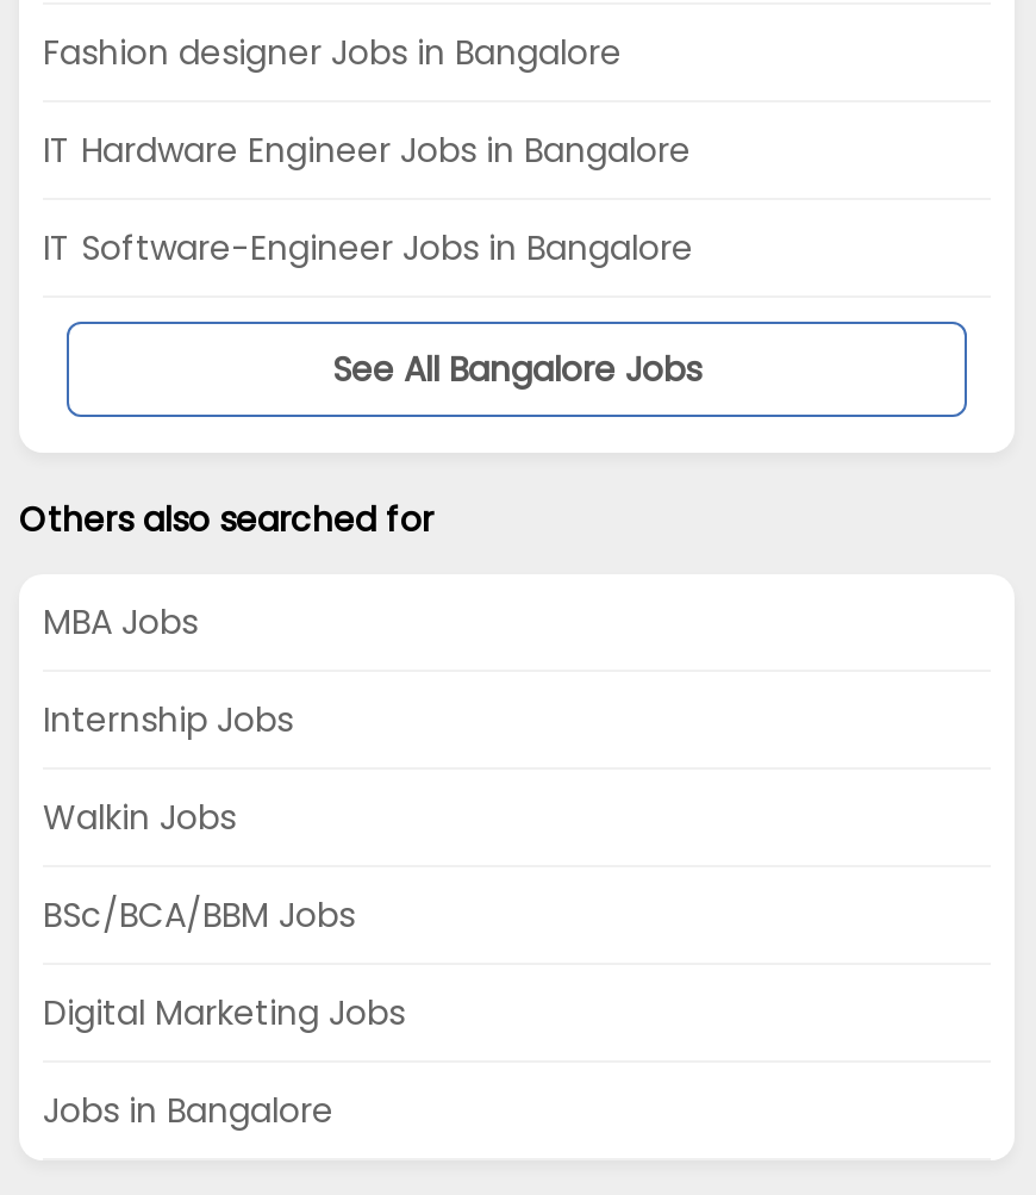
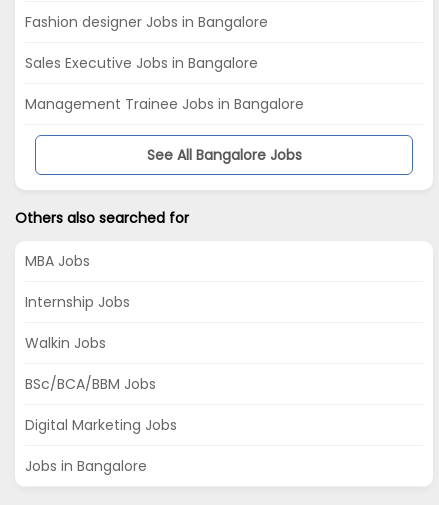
- IT Hardware Engineer Jobs in Bangalore
+ Sales Executive Jobs in Bangalore

- IT Software-Engineer Jobs in Bangalore
+ Management Trainee Jobs in Bangalore
